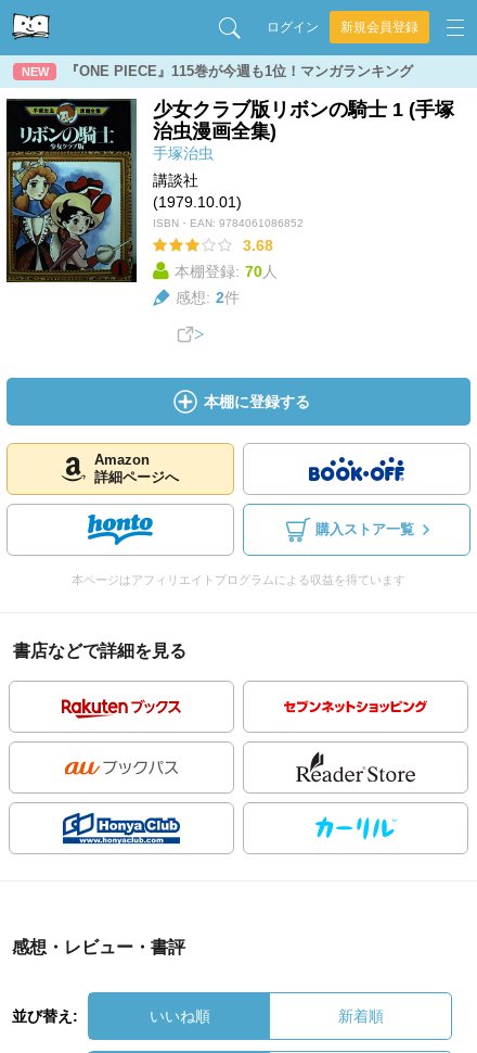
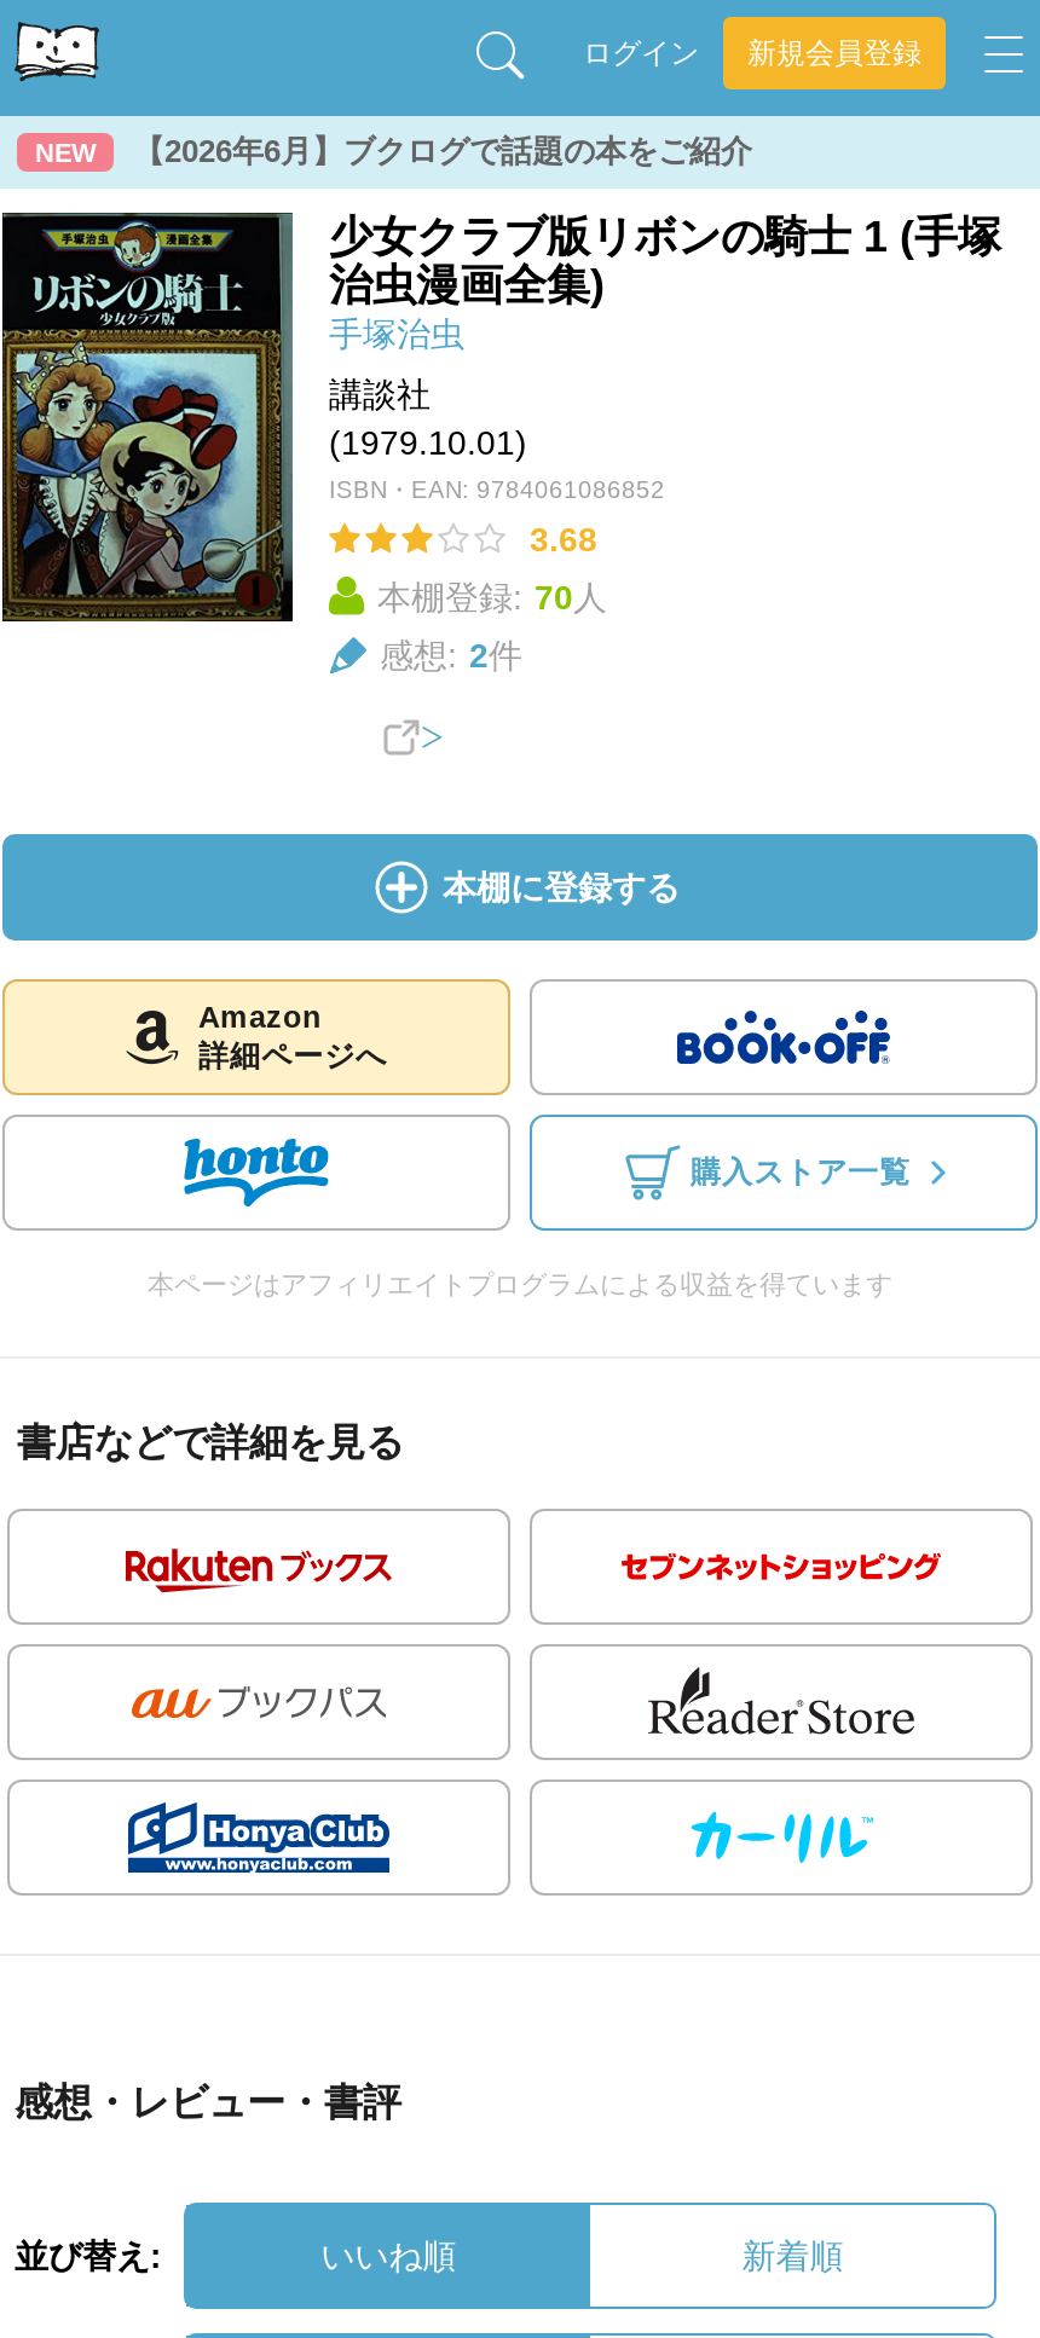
- 『ONE PIECE』115巻が今週も1位！マンガランキング
+ 【2026年6月】ブクログで話題の本をご紹介
